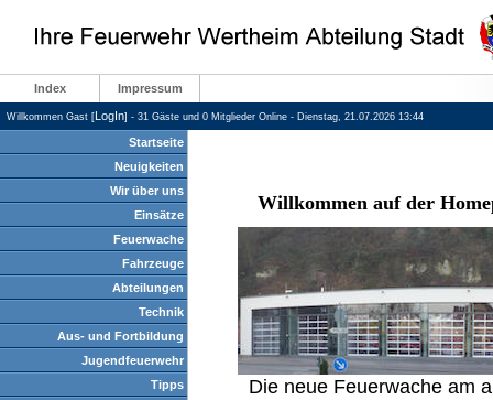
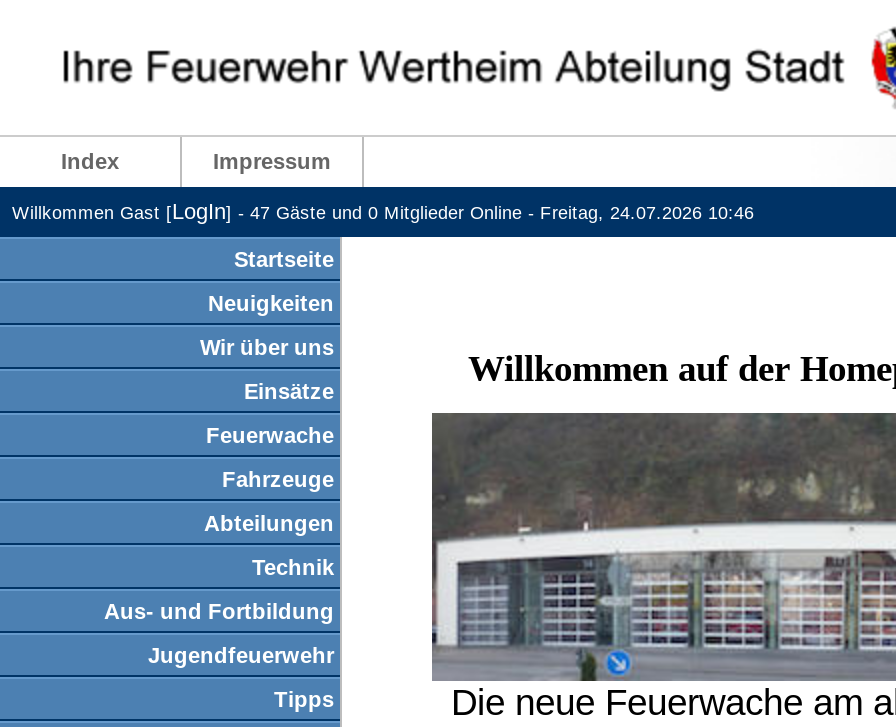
- Willkommen Gast [LogIn] - 31 Gäste und 0 Mitglieder Online - Dienstag, 21.07.2026 13:44
+ Willkommen Gast [LogIn] - 47 Gäste und 0 Mitglieder Online - Freitag, 24.07.2026 10:46
